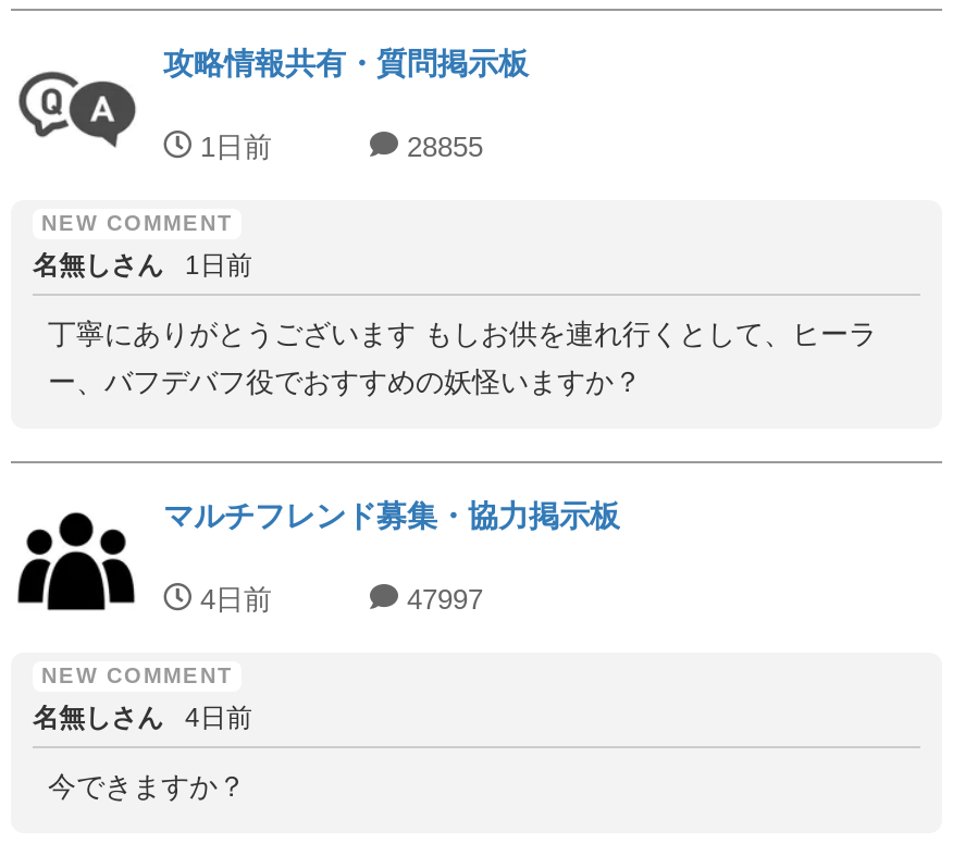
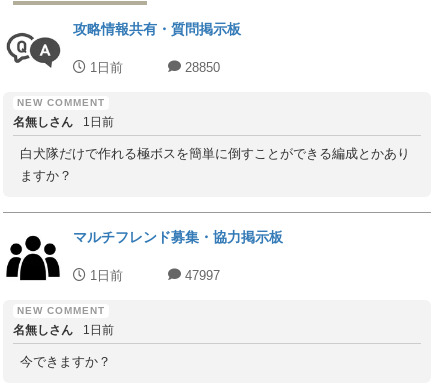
- 28855
+ 28850

- 丁寧にありがとうございます もしお供を連れ行くとして、ヒーラ
+ 白犬隊だけで作れる極ボスを簡単に倒すことができる編成とかあり

- ー、バフデバフ役でおすすめの妖怪いますか？
+ ますか？

- 4日前
+ 1日前

- 名無しさん 4日前
+ 名無しさん 1日前
